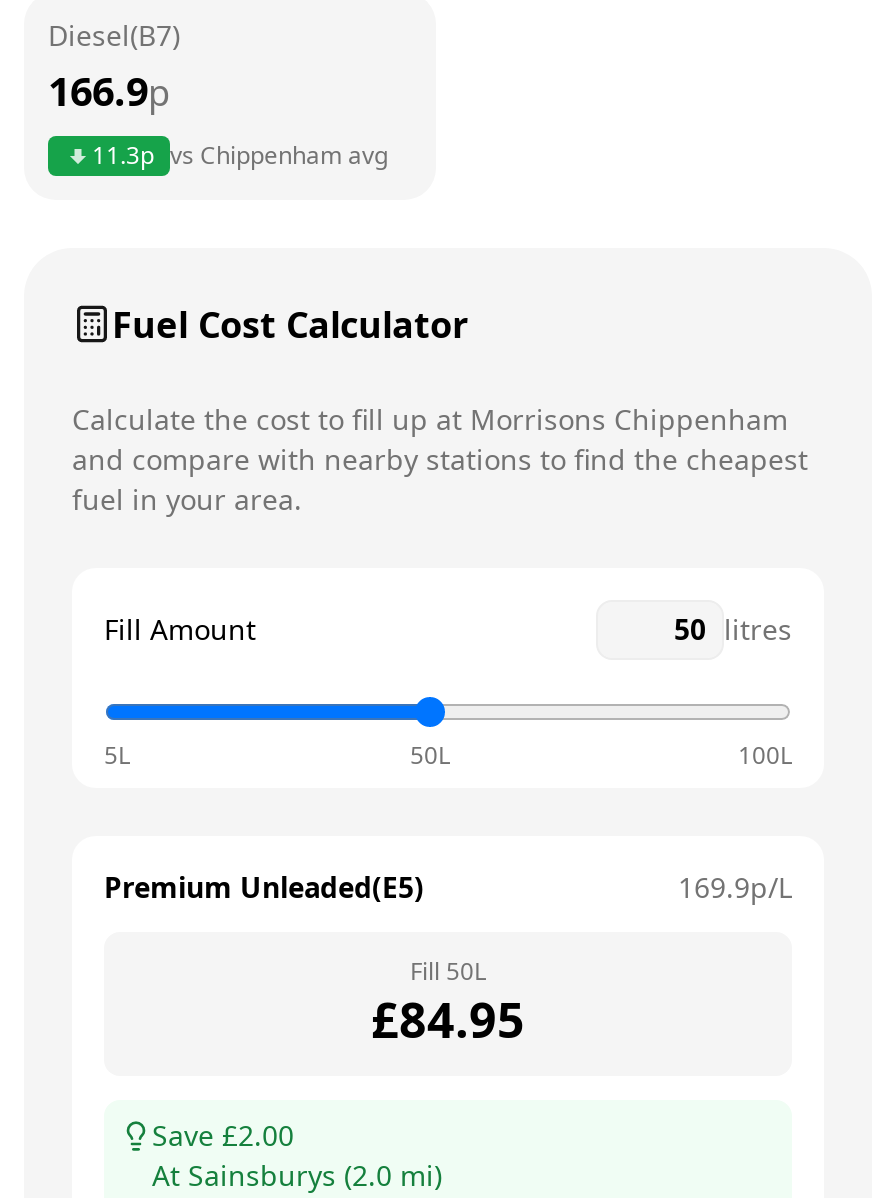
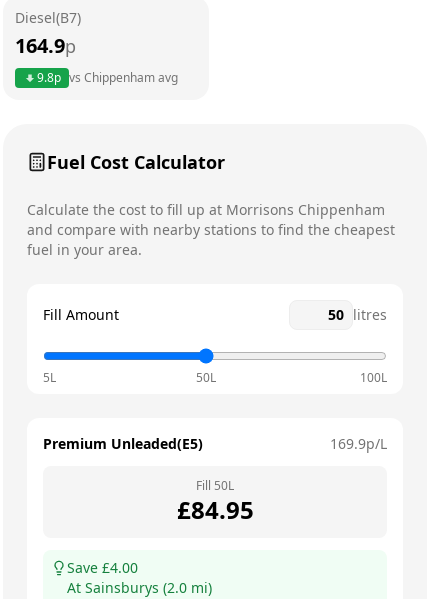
- 166.9p
+ 164.9p

- 11.3p vs Chippenham avg
+ 9.8p vs Chippenham avg

- Save £2.00
+ Save £4.00
